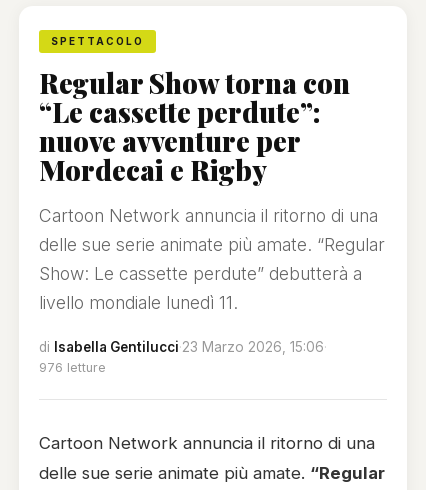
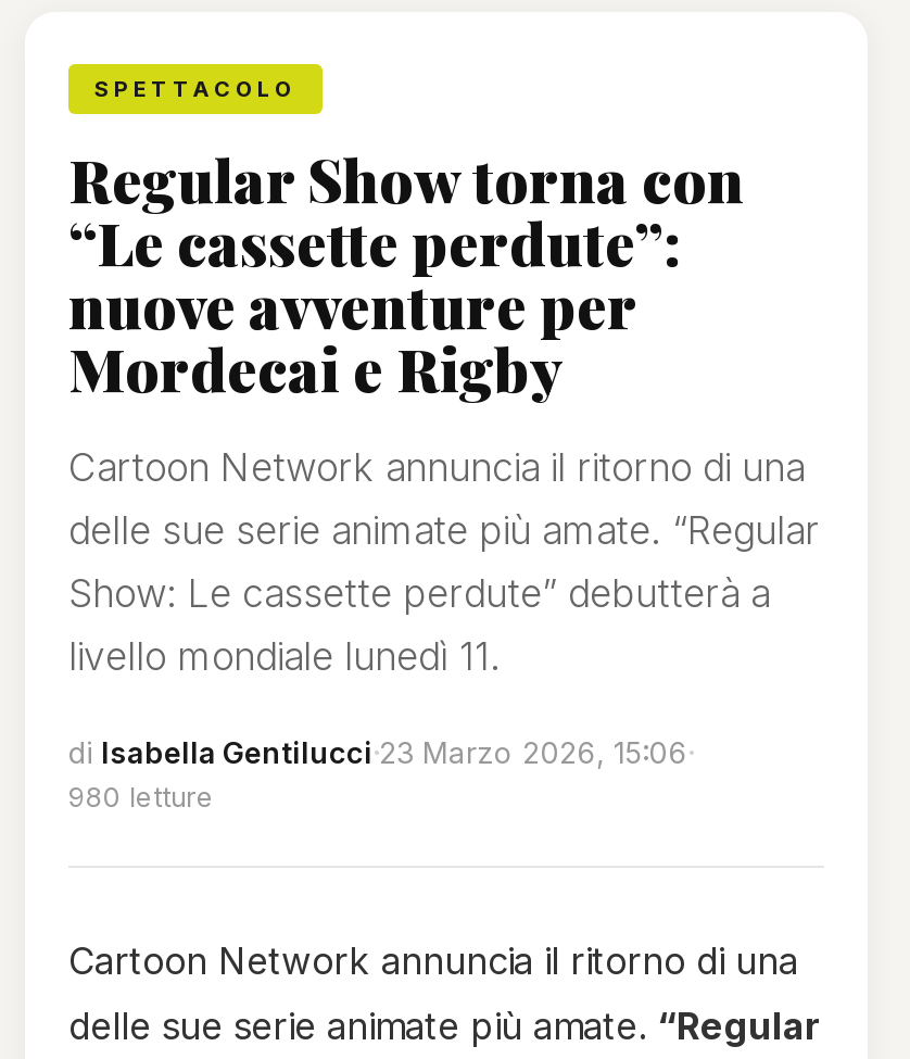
- 976 letture
+ 980 letture
